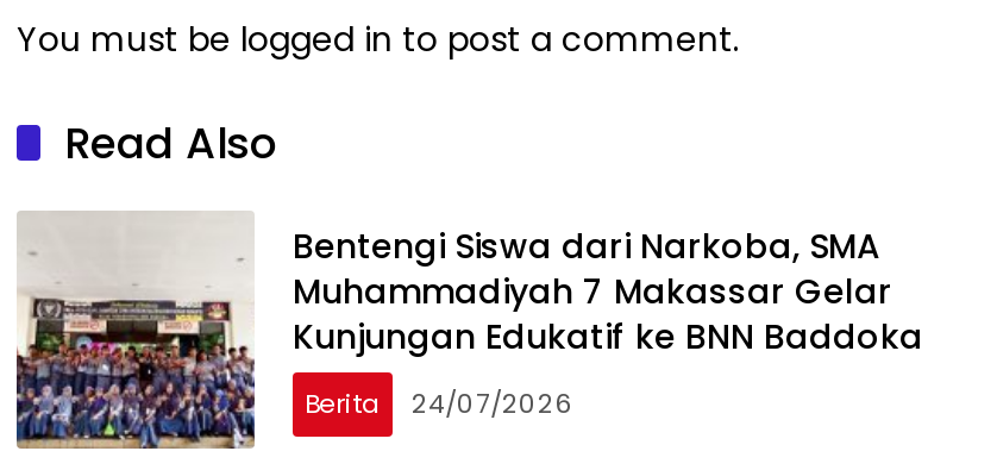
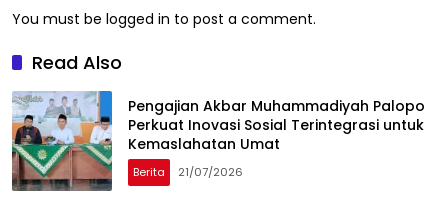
- [image]
- Bentengi Siswa dari Narkoba, SMA
- Muhammadiyah 7 Makassar Gelar
- Kunjungan Edukatif ke BNN Baddoka
+ [image]
+ Pengajian Akbar Muhammadiyah Palopo
+ Perkuat Inovasi Sosial Terintegrasi untuk
+ Kemaslahatan Umat

- Berita 24/07/2026
+ Berita 21/07/2026
